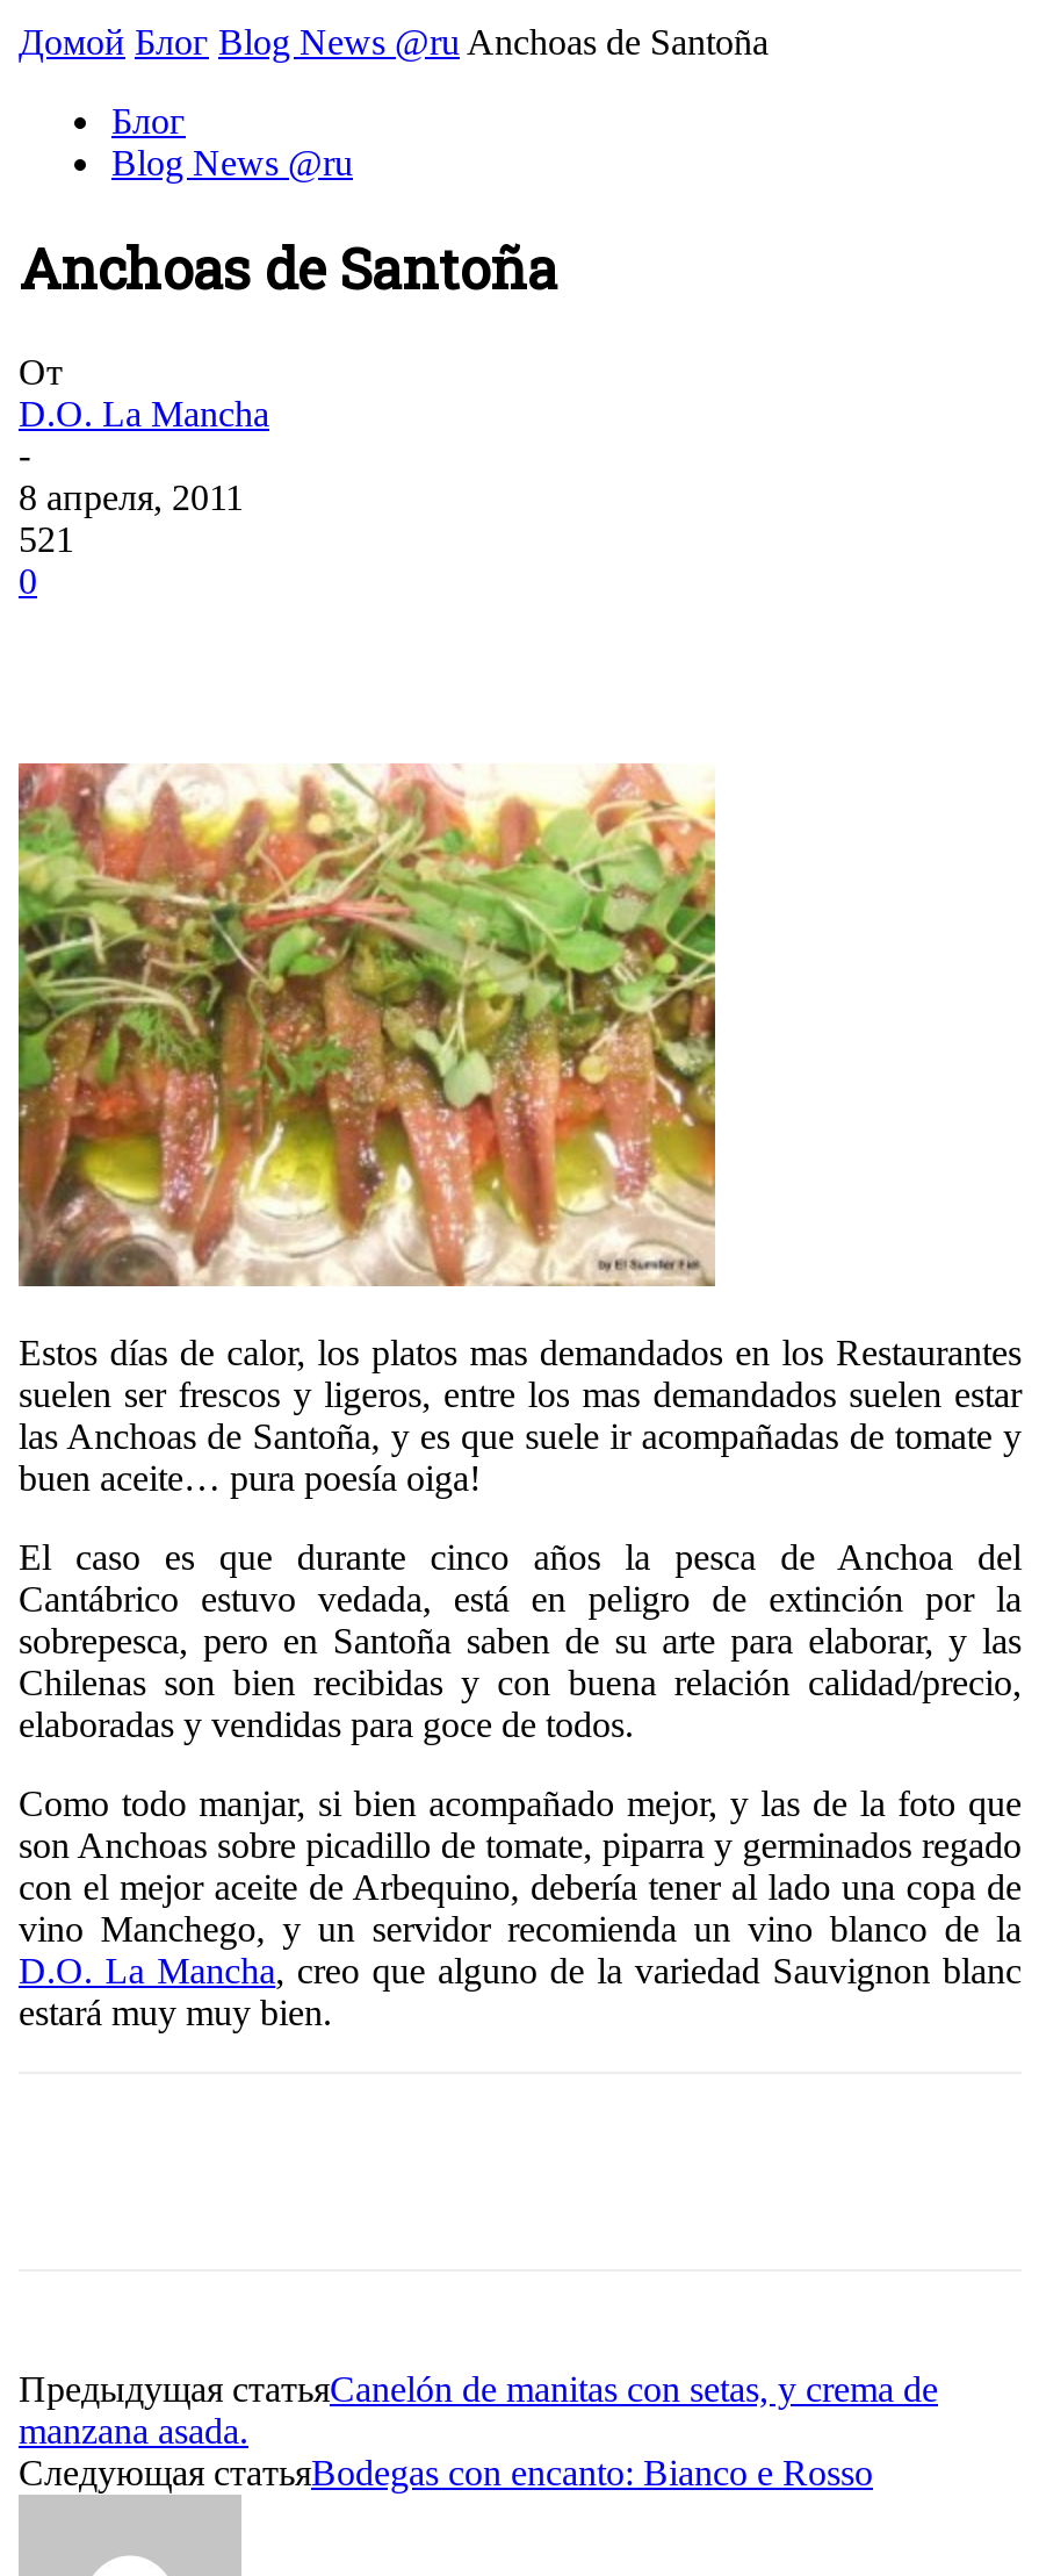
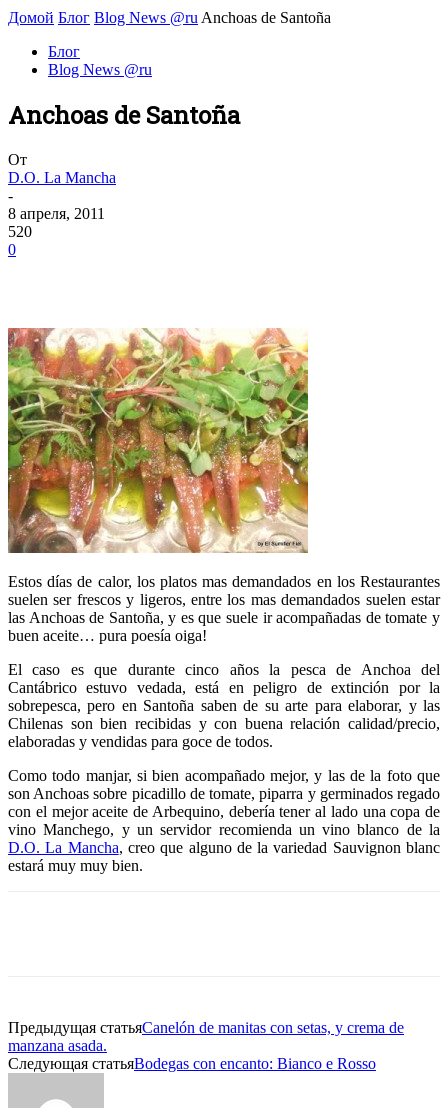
- 521
+ 520
